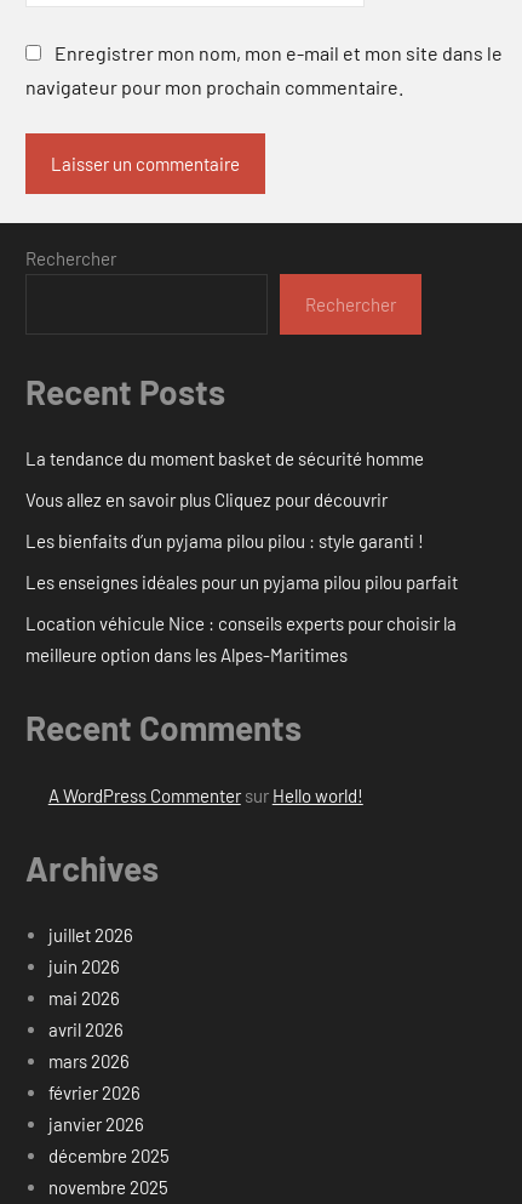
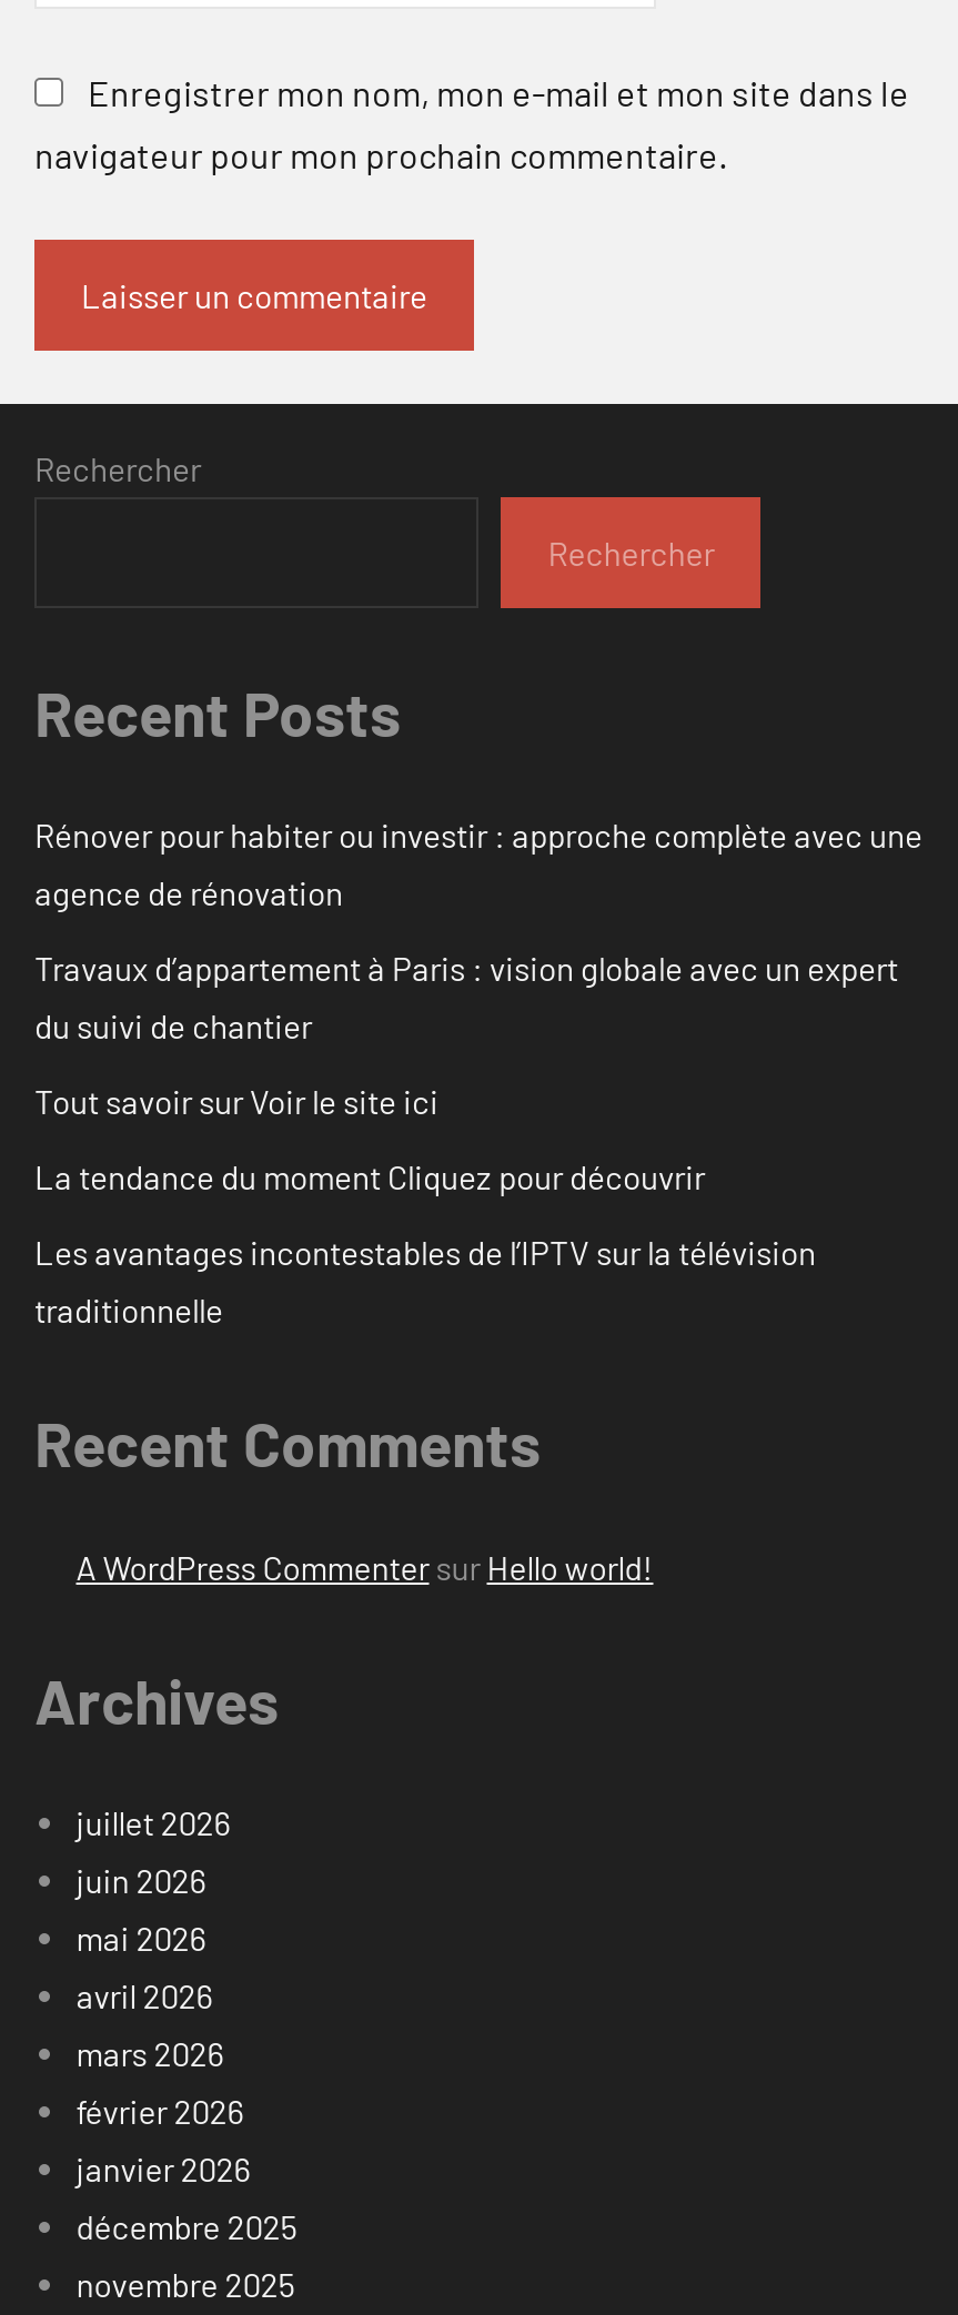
- La tendance du moment basket de sécurité homme
+ Rénover pour habiter ou investir : approche complète avec une
+ agence de rénovation

- Vous allez en savoir plus Cliquez pour découvrir
+ Travaux d’appartement à Paris : vision globale avec un expert
+ du suivi de chantier

- Les bienfaits d’un pyjama pilou pilou : style garanti !
+ Tout savoir sur Voir le site ici

- Les enseignes idéales pour un pyjama pilou pilou parfait
+ La tendance du moment Cliquez pour découvrir

- Location véhicule Nice : conseils experts pour choisir la
- meilleure option dans les Alpes-Maritimes
+ Les avantages incontestables de l’IPTV sur la télévision
+ traditionnelle
